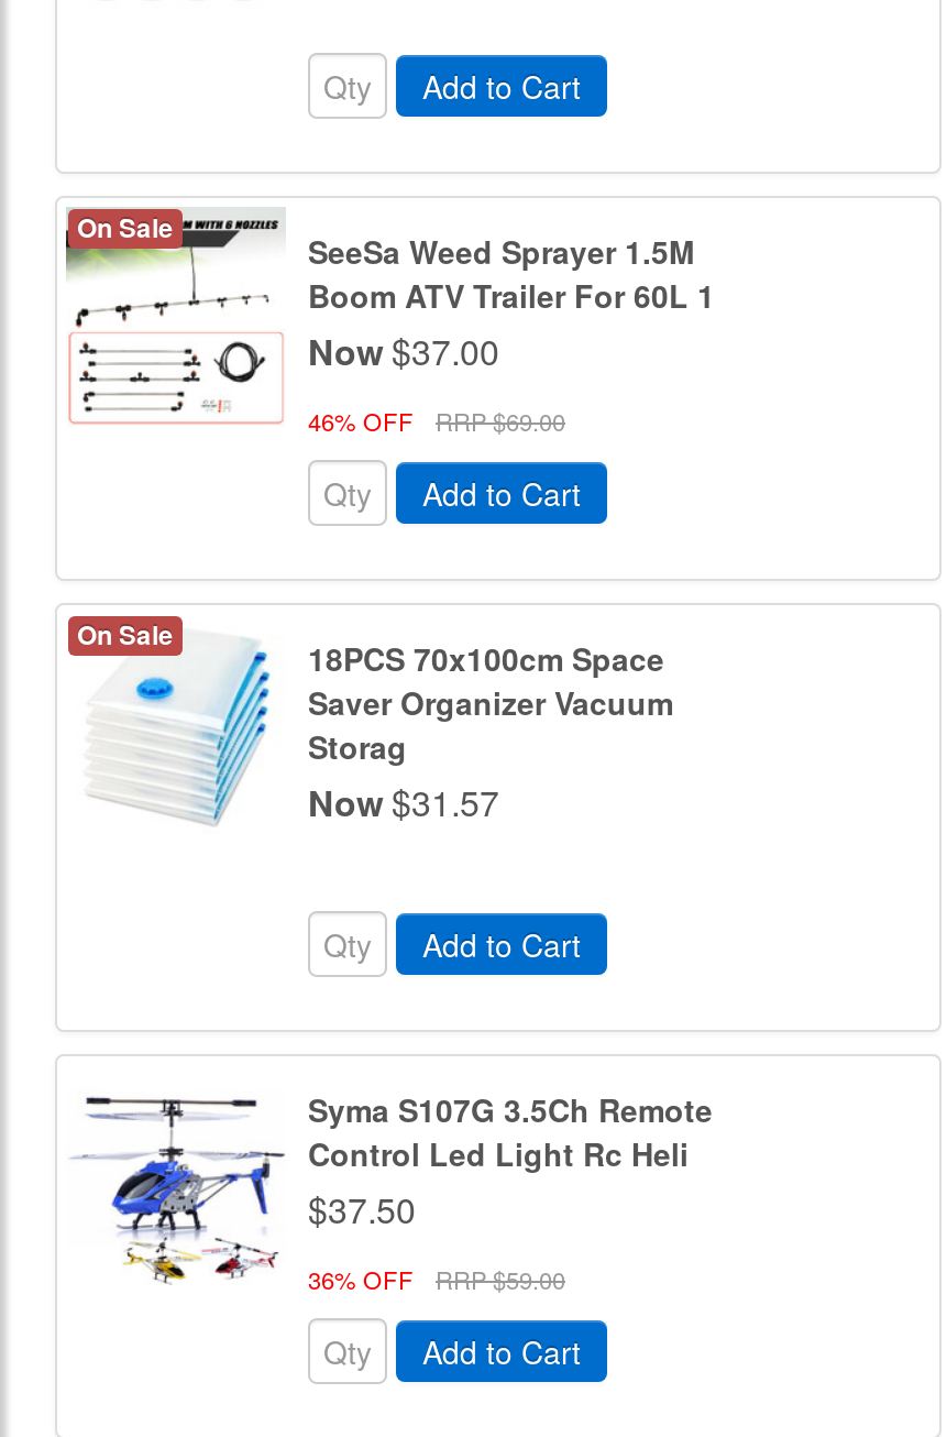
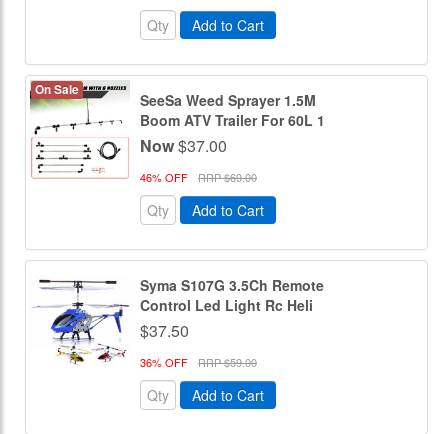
- [image]
- On Sale

- 18PCS 70x100cm Space
- Saver Organizer Vacuum
- Storag
- Now $31.57
- Add to Cart
